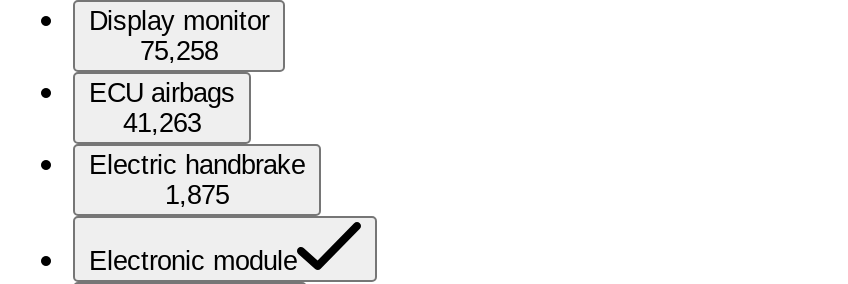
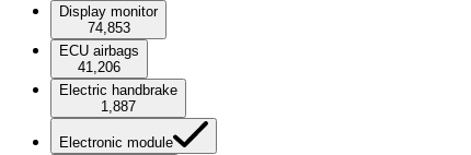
- 75,258
+ 74,853

- 41,263
+ 41,206

- 1,875
+ 1,887
